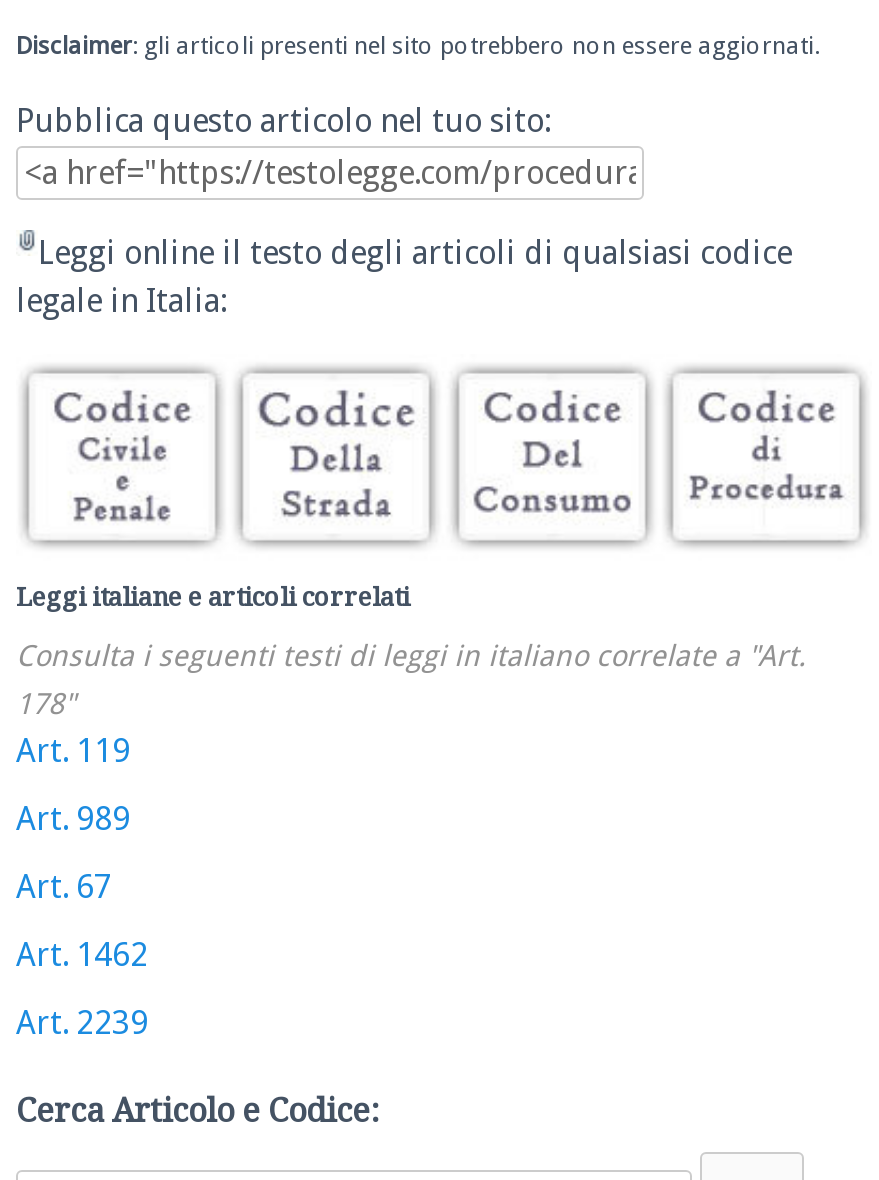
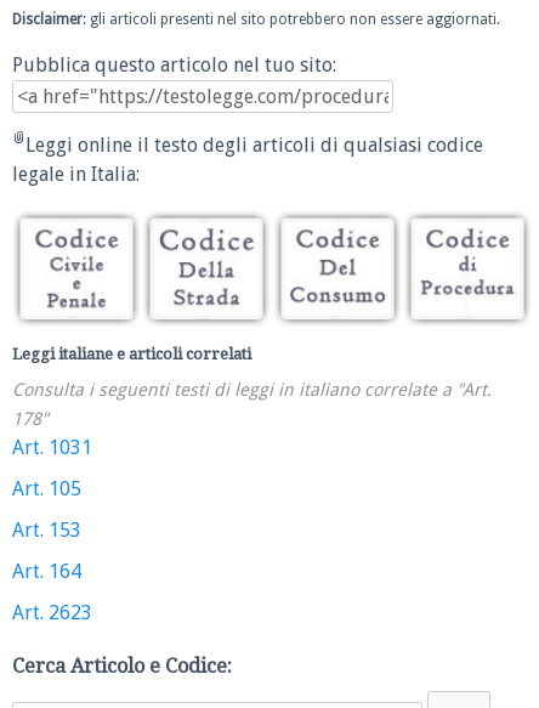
- Art. 119
+ Art. 1031

- Art. 989
+ Art. 105

- Art. 67
+ Art. 153

- Art. 1462
+ Art. 164

- Art. 2239
+ Art. 2623
